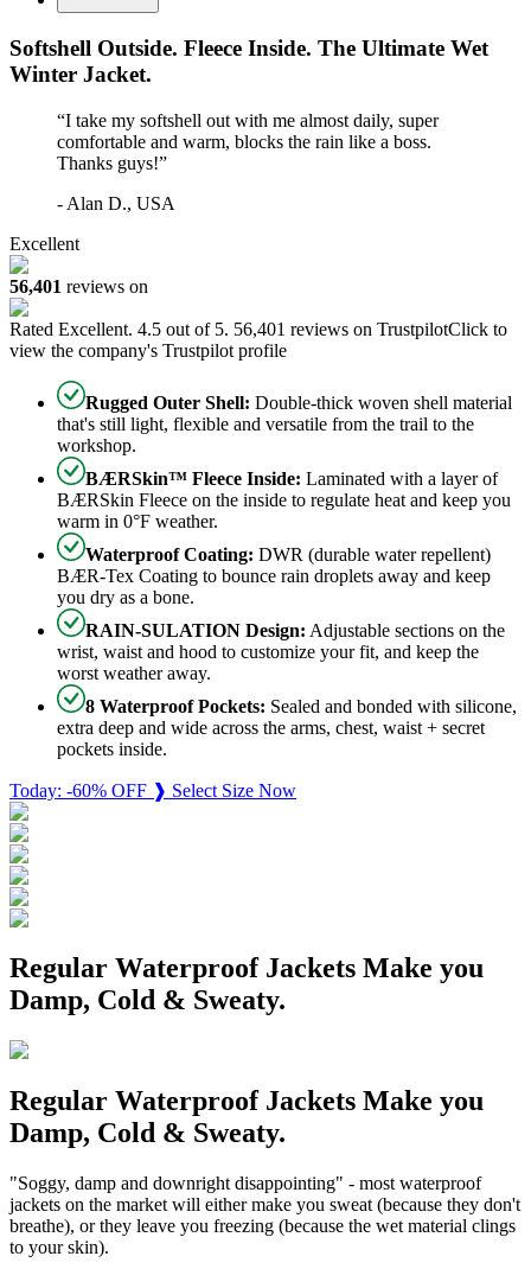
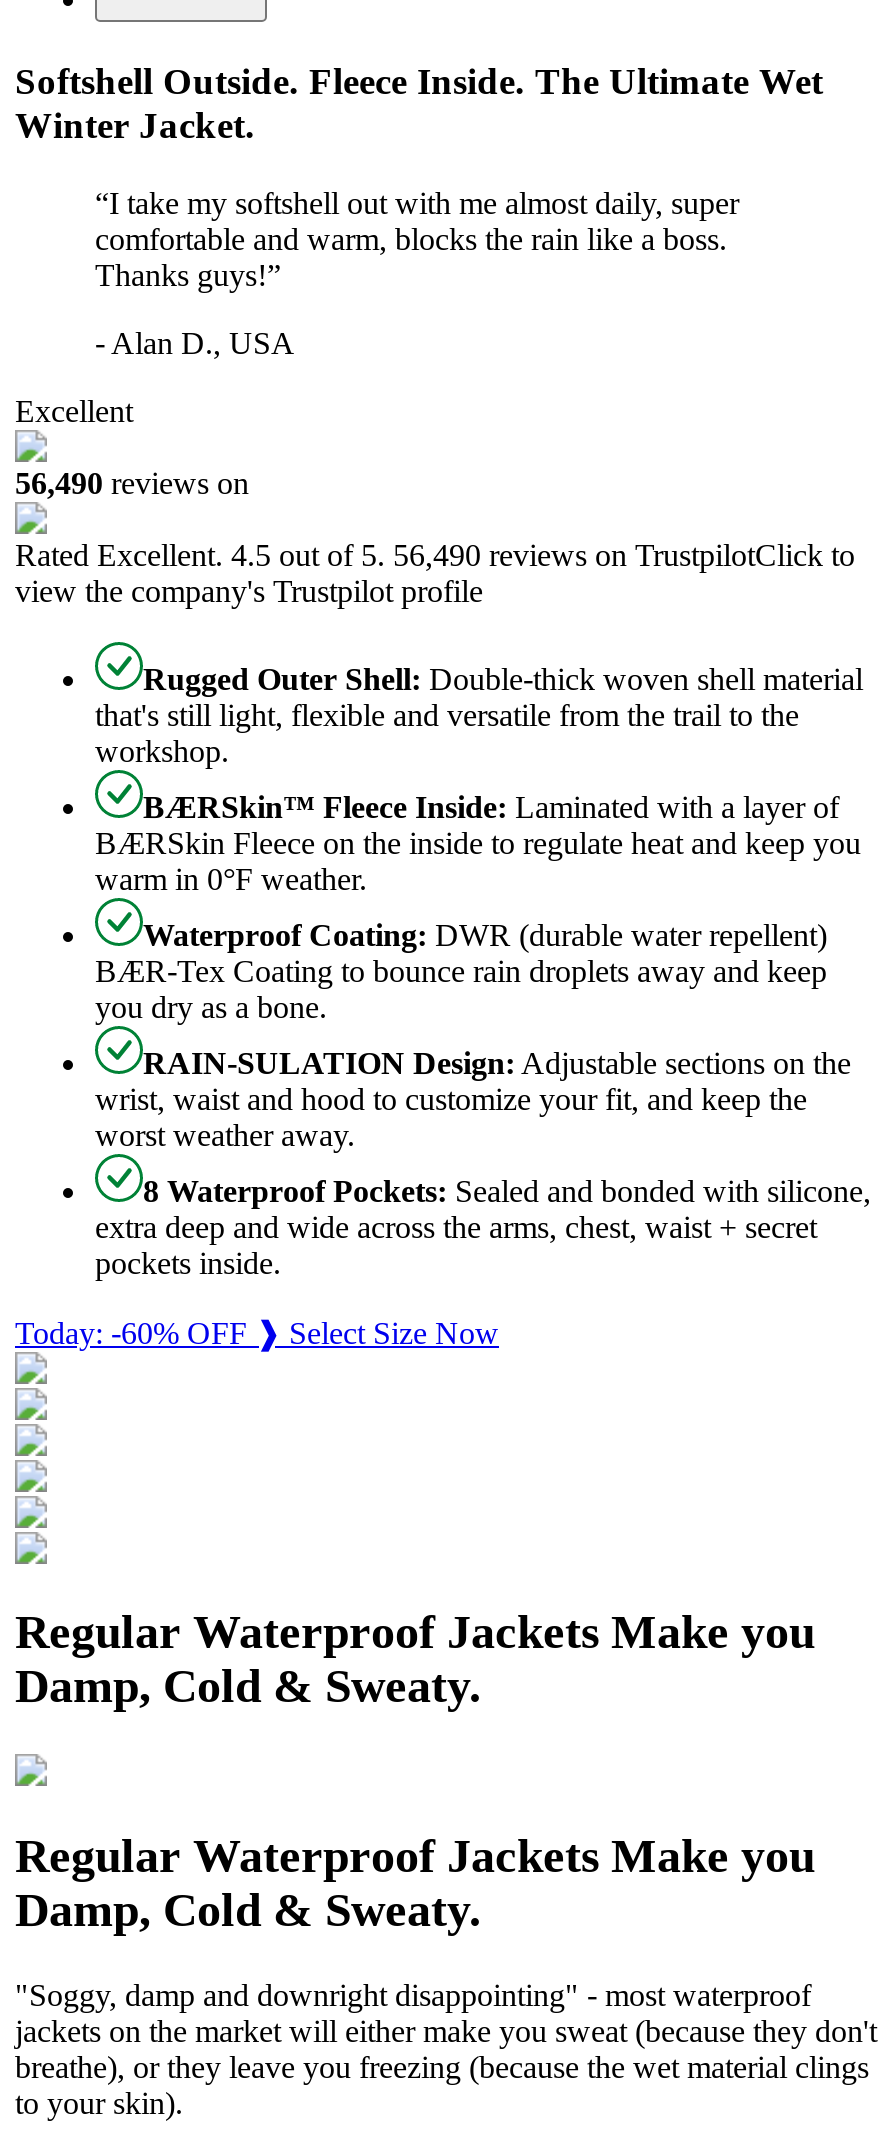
- 56,401 reviews on
+ 56,490 reviews on

- Rated Excellent. 4.5 out of 5. 56,401 reviews on TrustpilotClick to
+ Rated Excellent. 4.5 out of 5. 56,490 reviews on TrustpilotClick to
